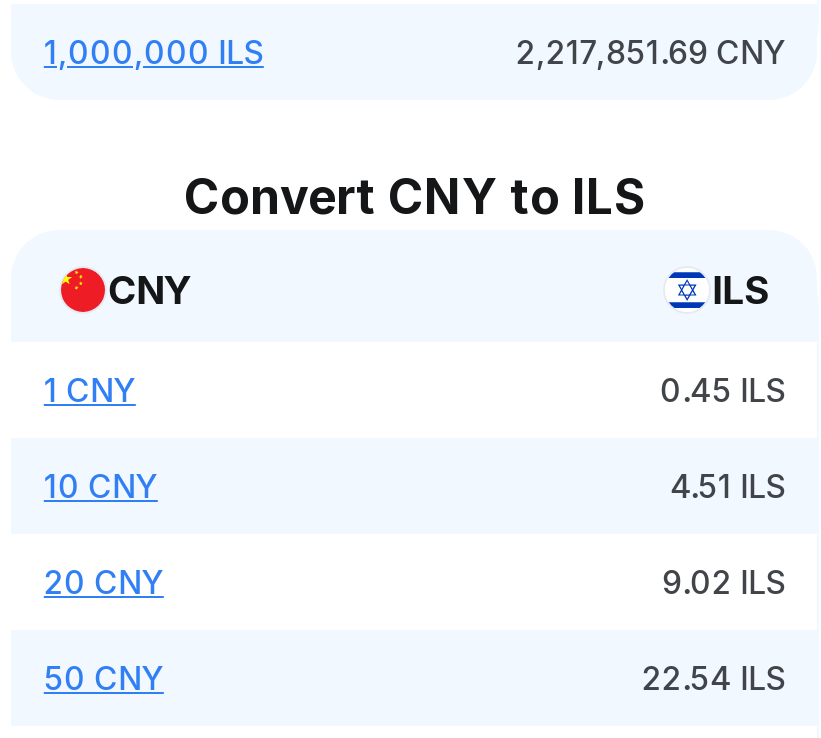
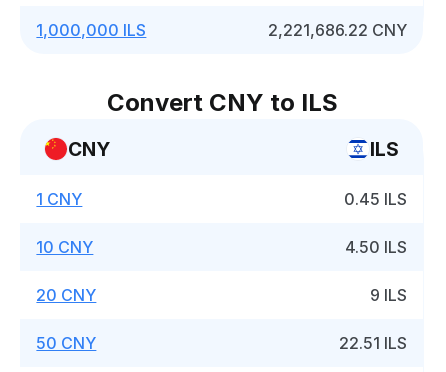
- 2,217,851.69 CNY
+ 2,221,686.22 CNY

- 4.51 ILS
+ 4.50 ILS

- 9.02 ILS
+ 9 ILS

- 22.54 ILS
+ 22.51 ILS
